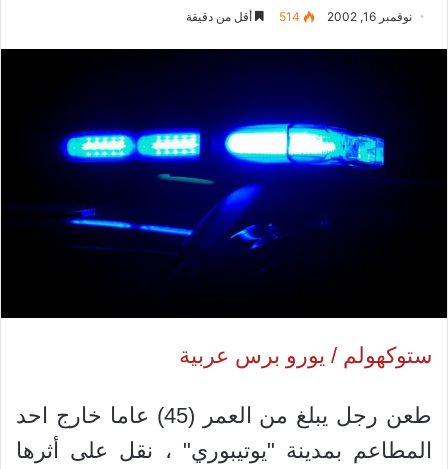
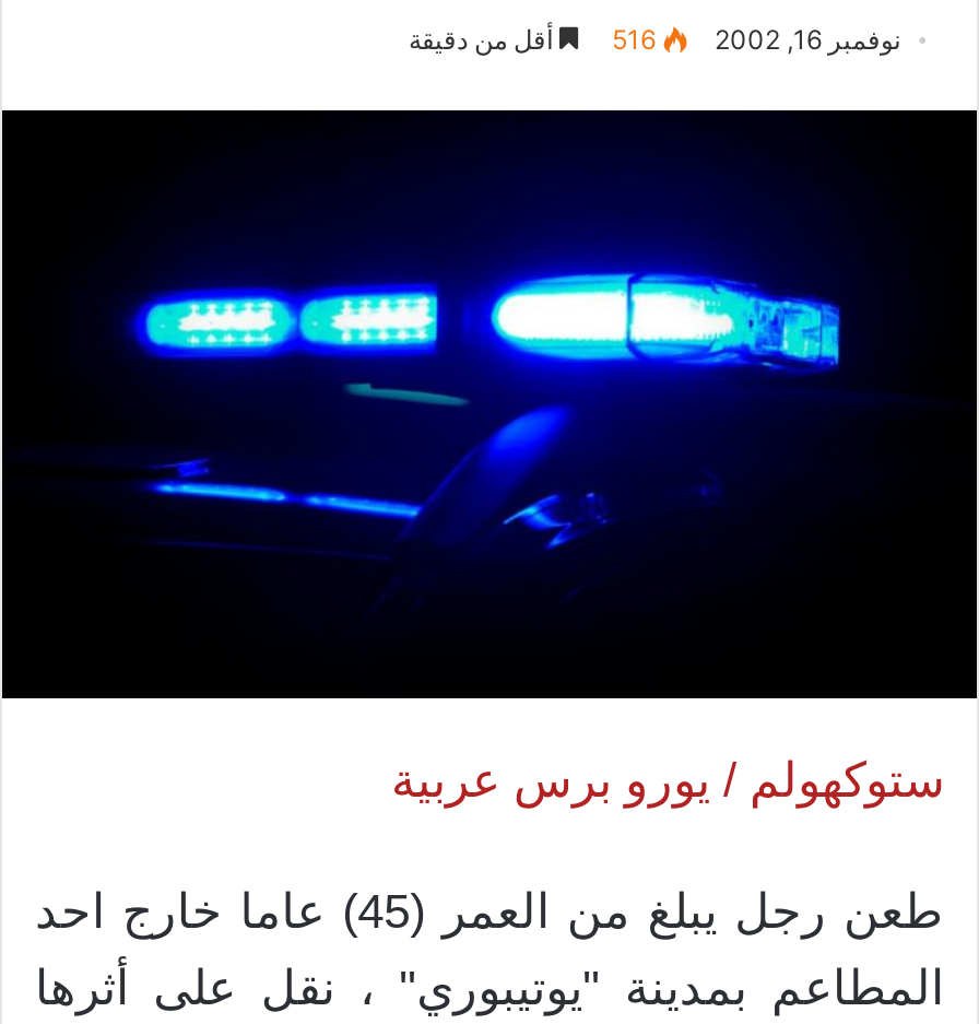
- 514
+ 516
